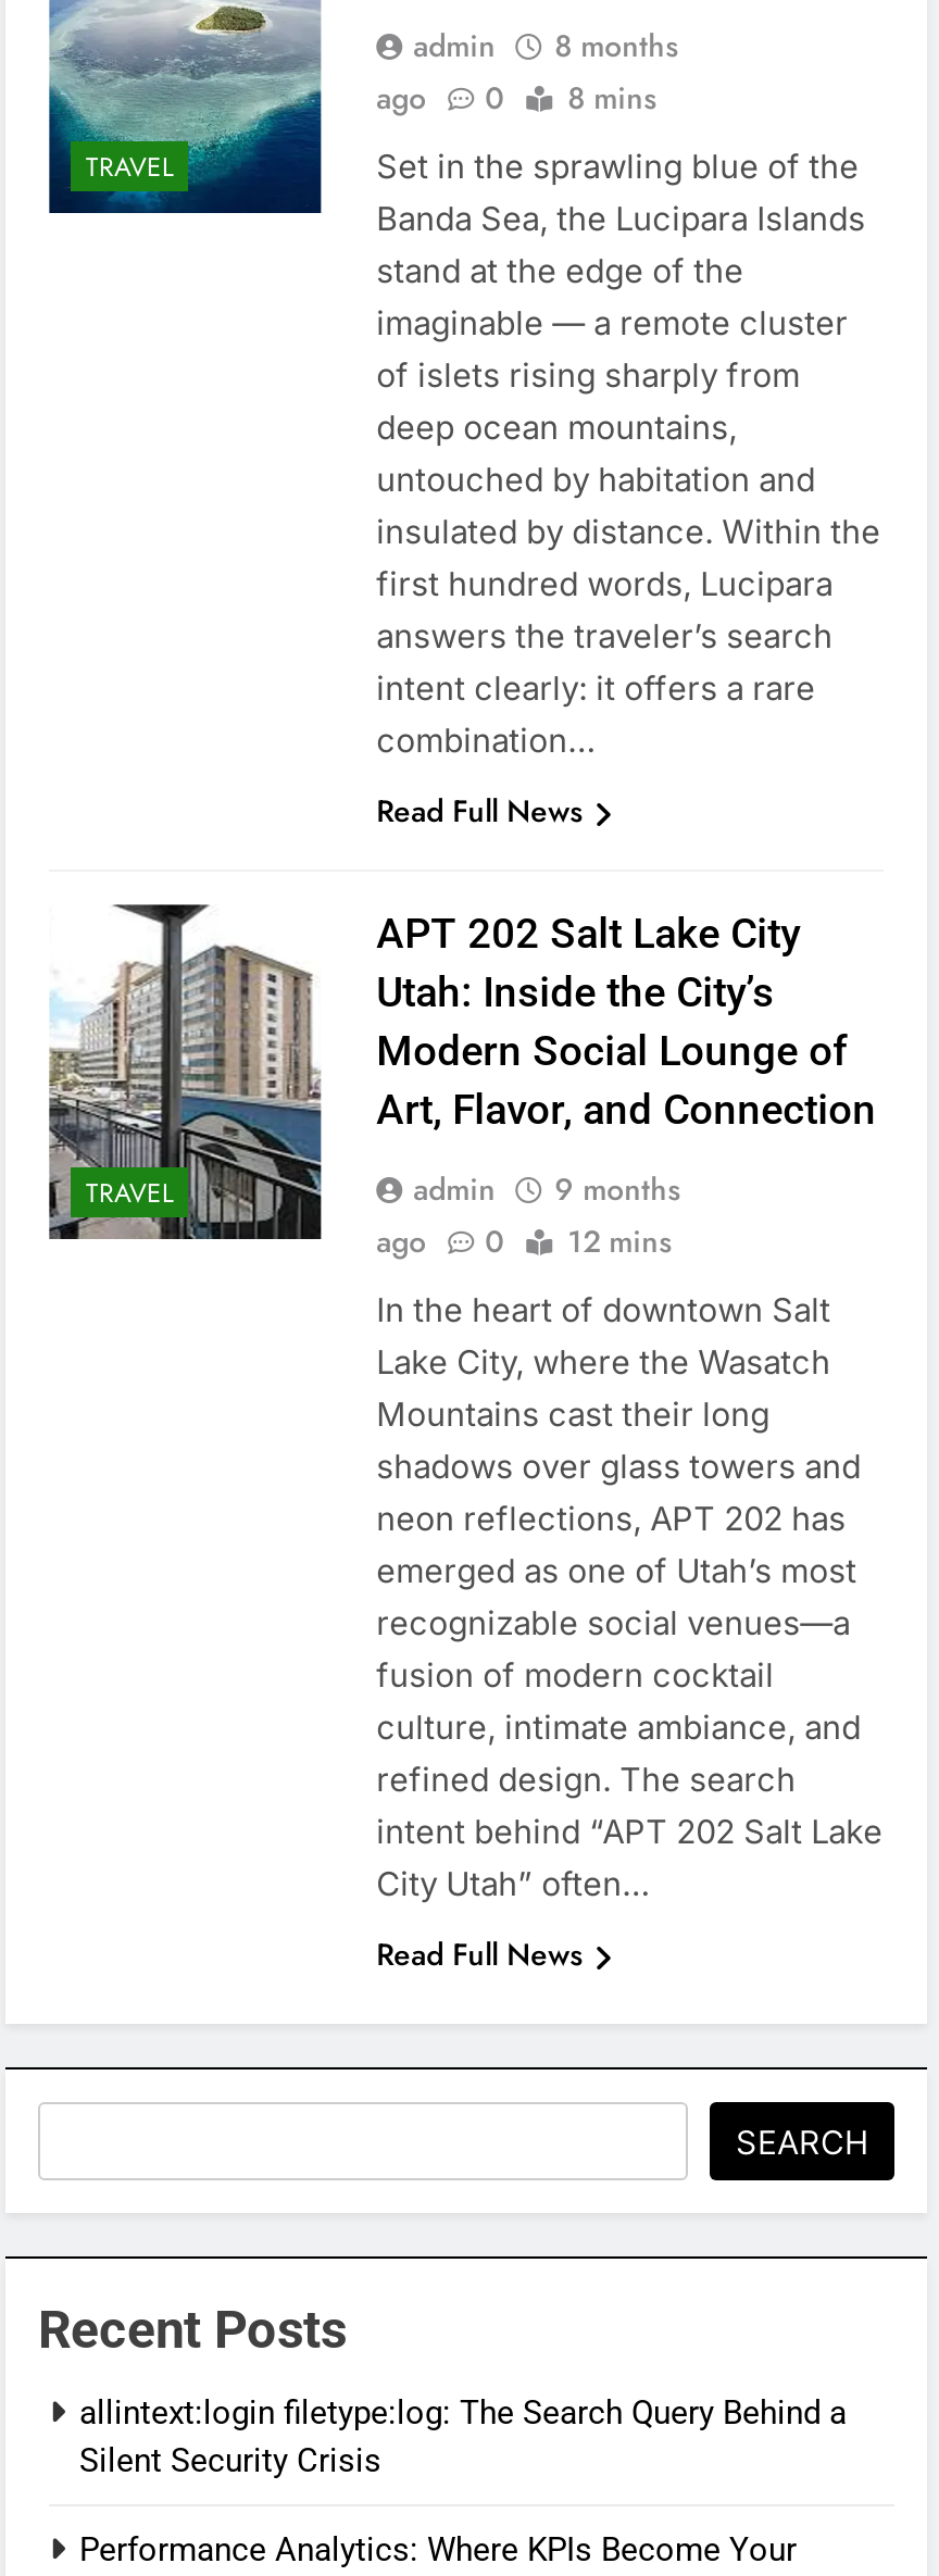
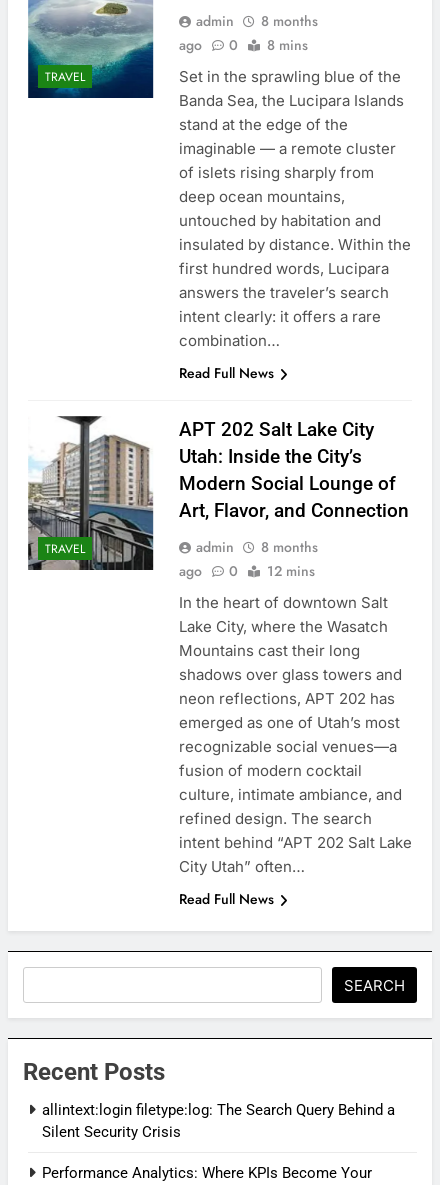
- admin 9 months
+ admin 8 months
